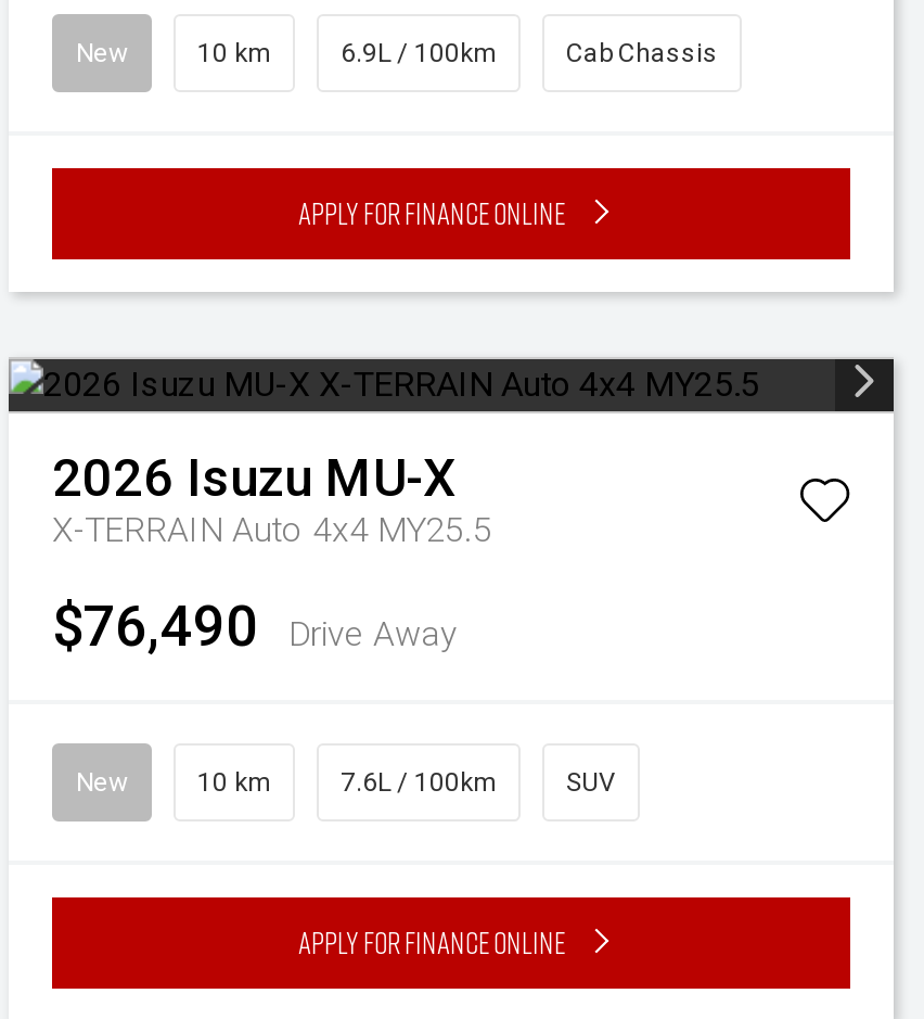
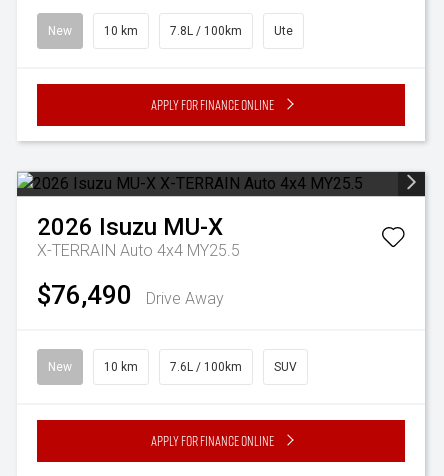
- 6.9L / 100km
- Cab Chassis
+ 7.8L / 100km
+ Ute
